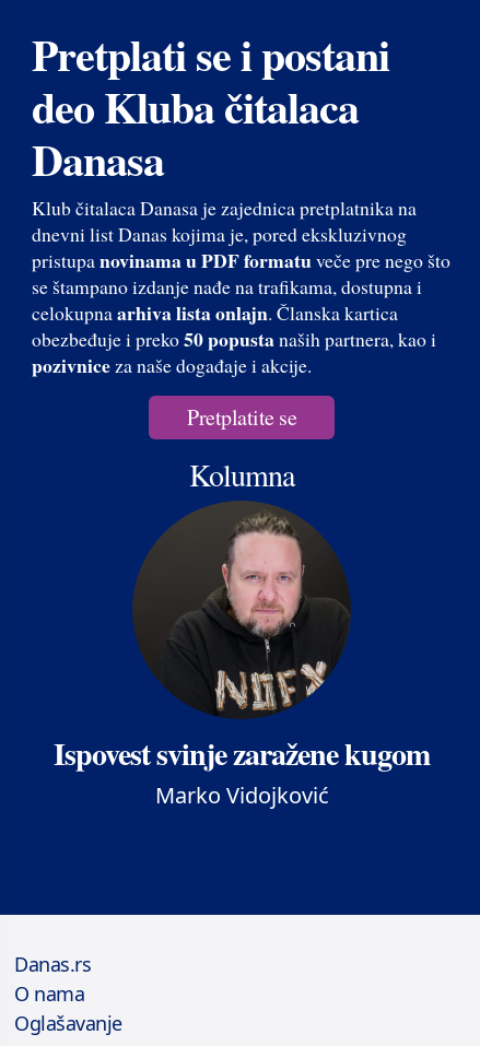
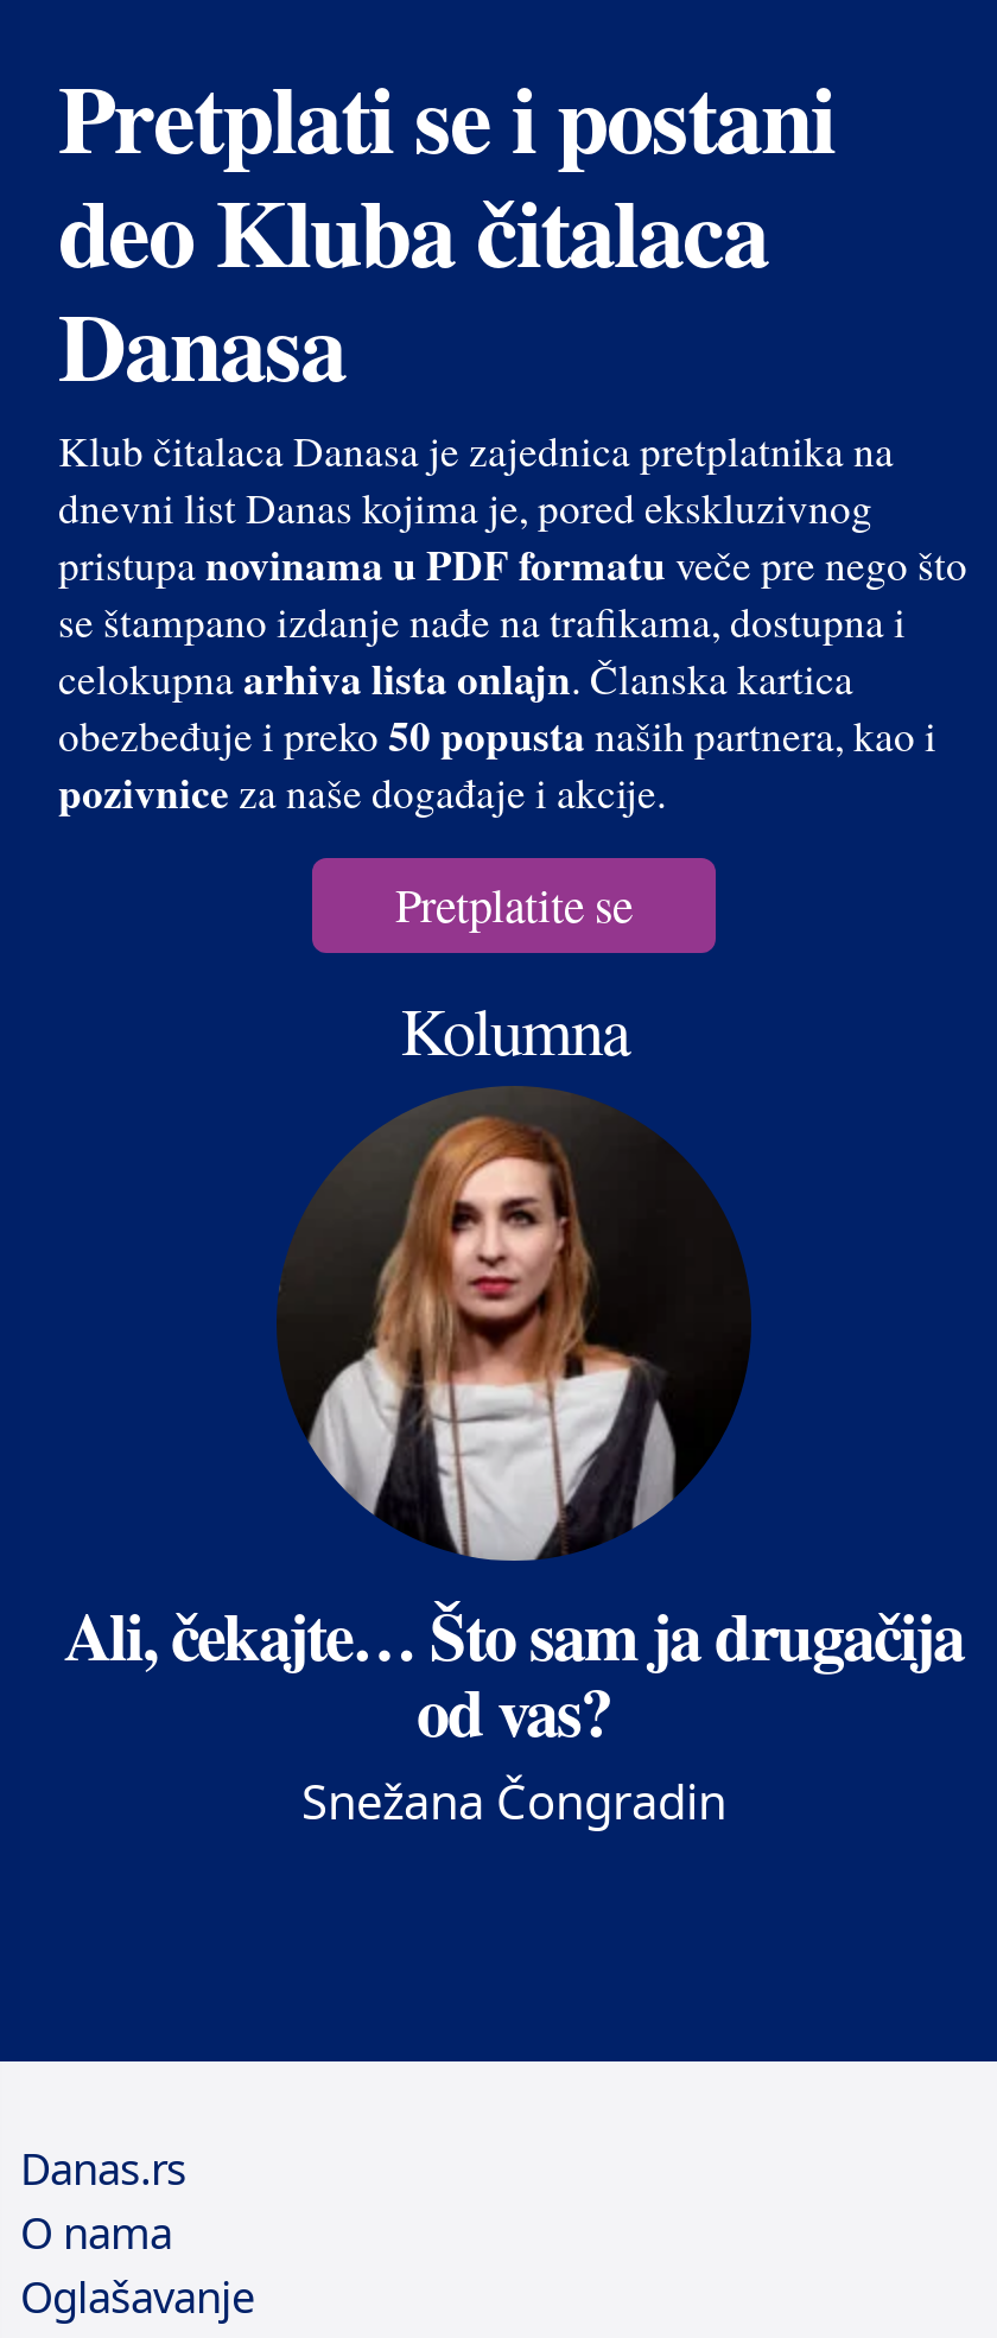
- [image]
- Ispovest svinje zaražene kugom
- Marko Vidojković
+ [image]
+ Ali, čekajte… Što sam ja drugačija
+ od vas?
+ Snežana Čongradin
